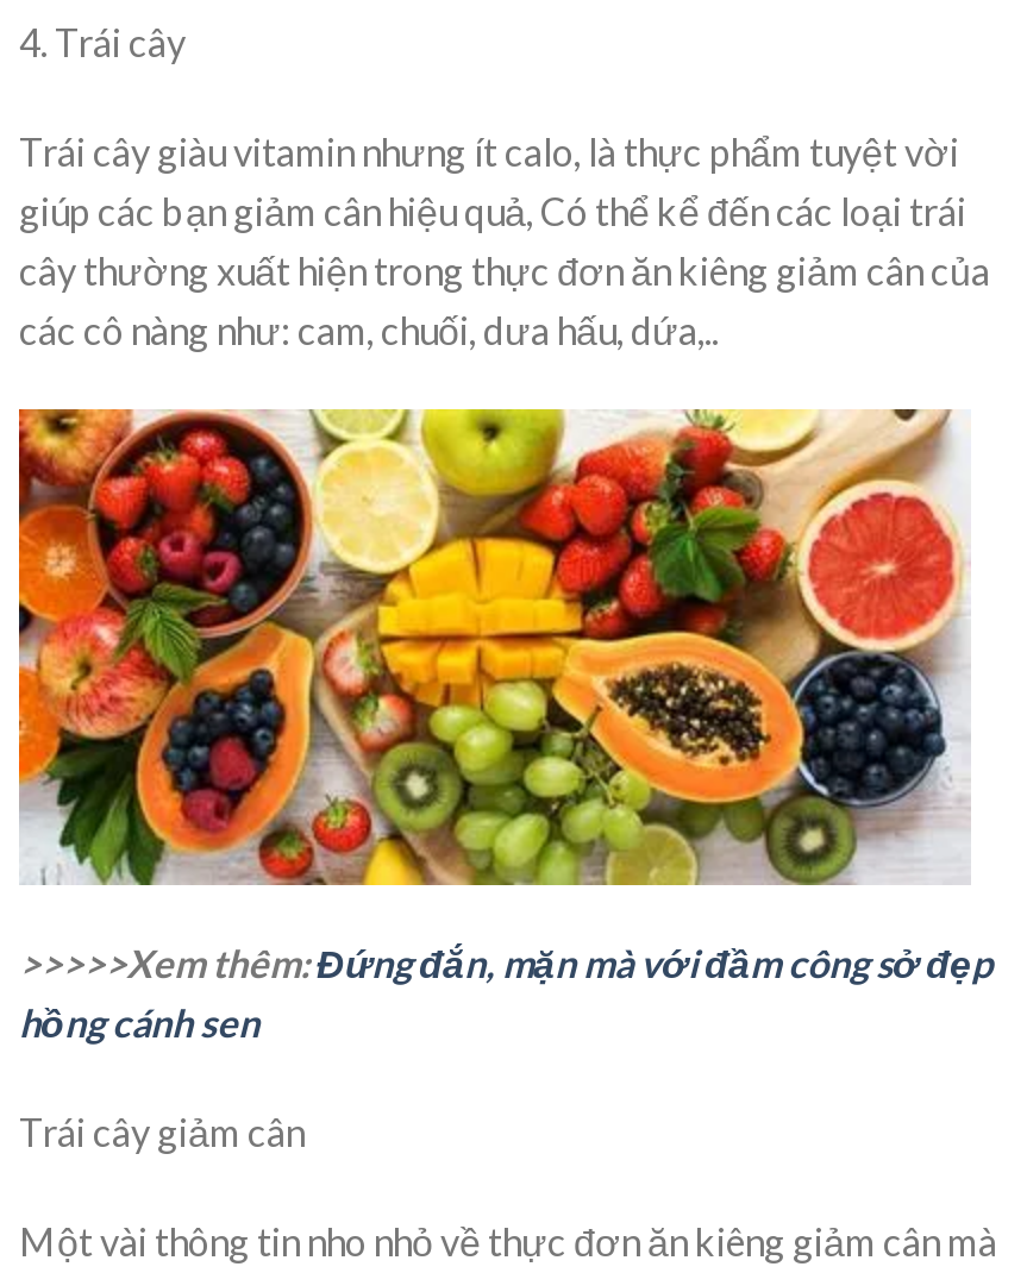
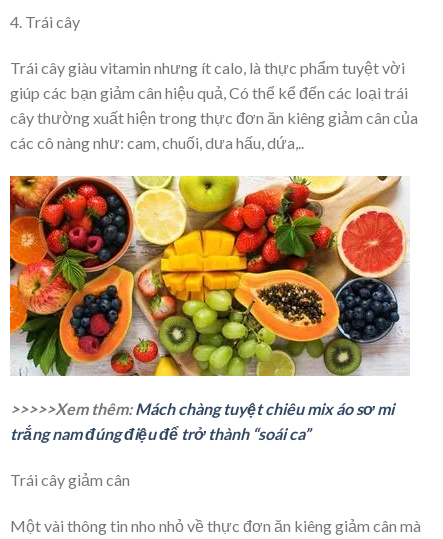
- >>>>>Xem thêm:Đứng đắn, mặn mà với đầm công sở đẹp
- hồng cánh sen
+ >>>>>Xem thêm:Mách chàng tuyệt chiêu mix áo sơ mi
+ trắng nam đúng điệu để trở thành “soái ca”
